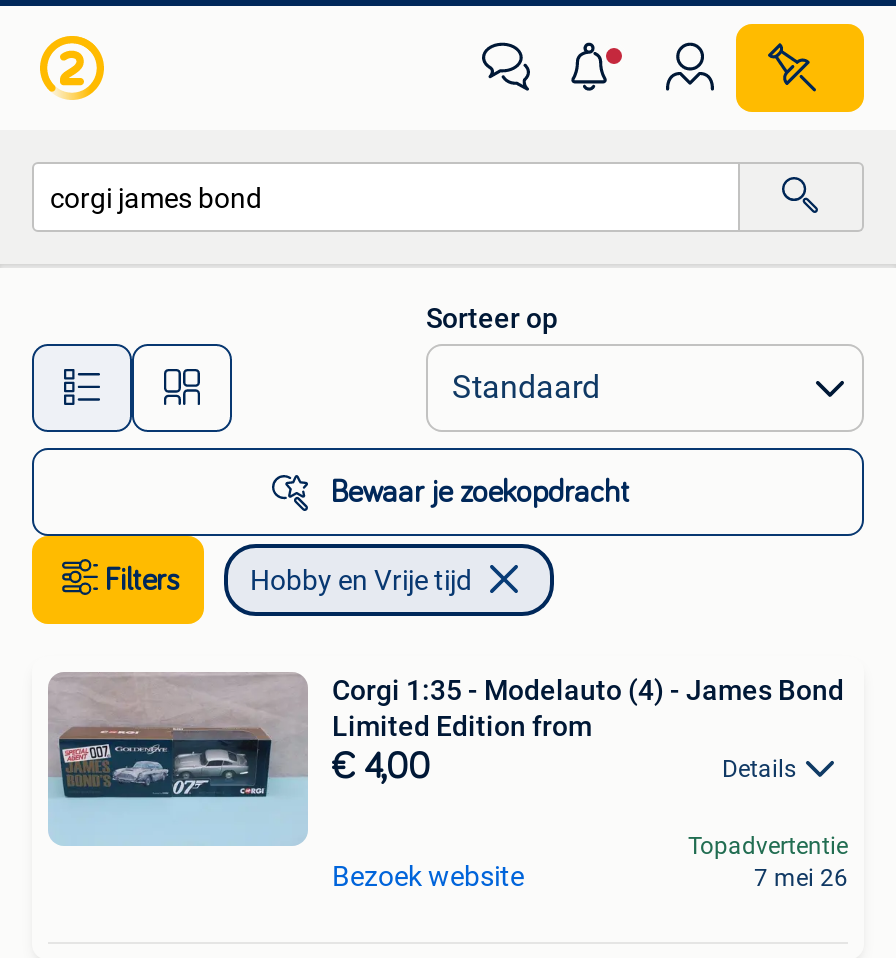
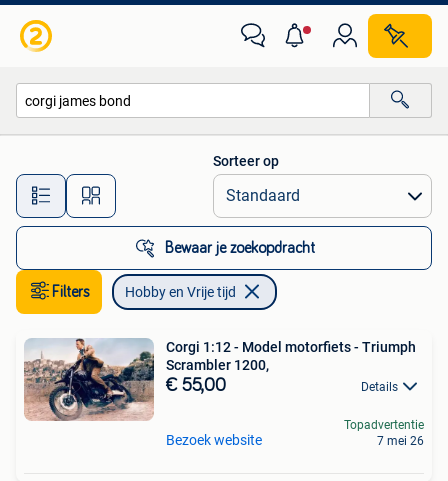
- [image]
- Corgi 1:35 - Modelauto (4) - James Bond
- Limited Edition from
- € 4,00
+ [image]
+ Corgi 1:12 - Model motorfiets - Triumph
+ Scrambler 1200,
+ € 55,00
